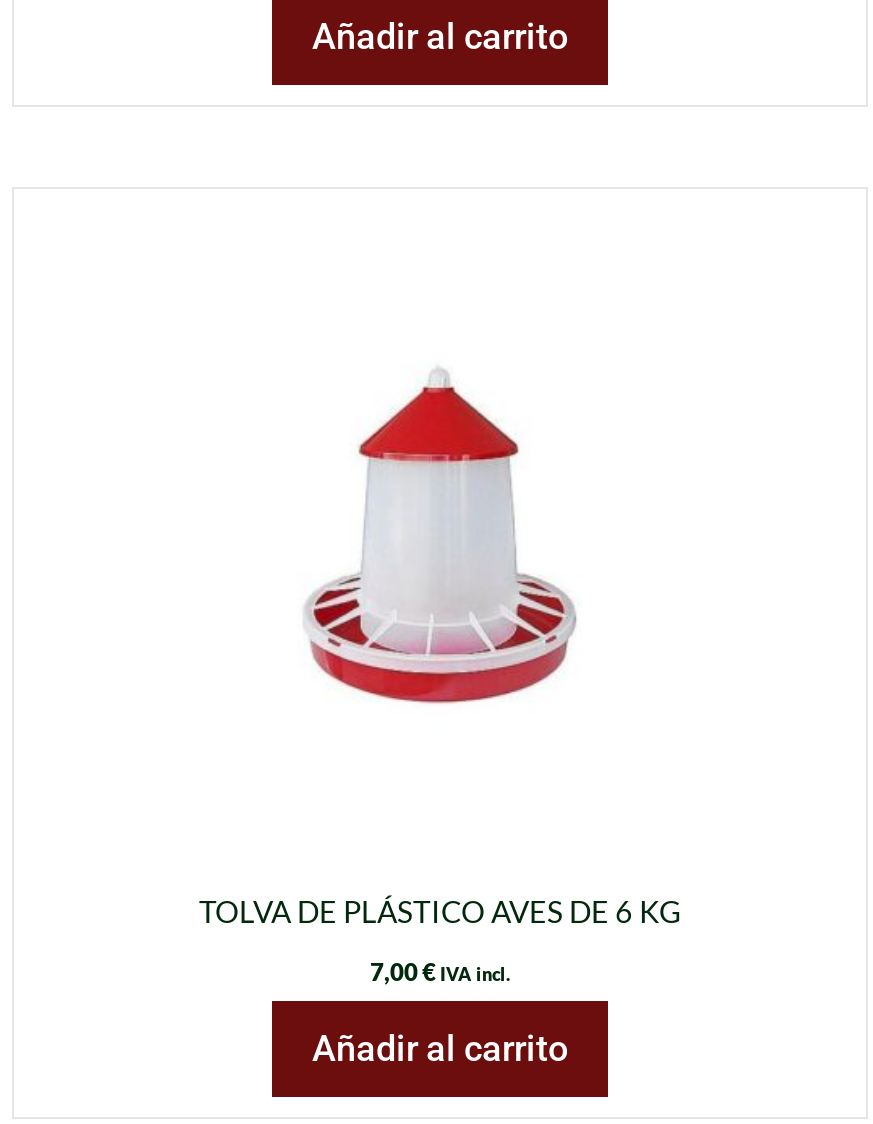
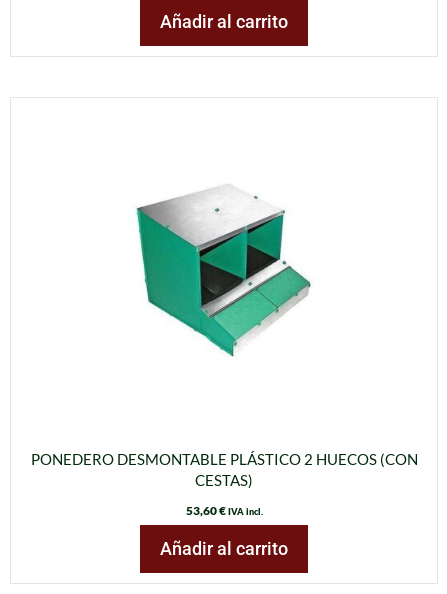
- [image]
+ [image]

- TOLVA DE PLÁSTICO AVES DE 6 KG
+ PONEDERO DESMONTABLE PLÁSTICO 2 HUECOS (CON
+ CESTAS)

- 7,00€ IVA incl.
+ 53,60€ IVA incl.
